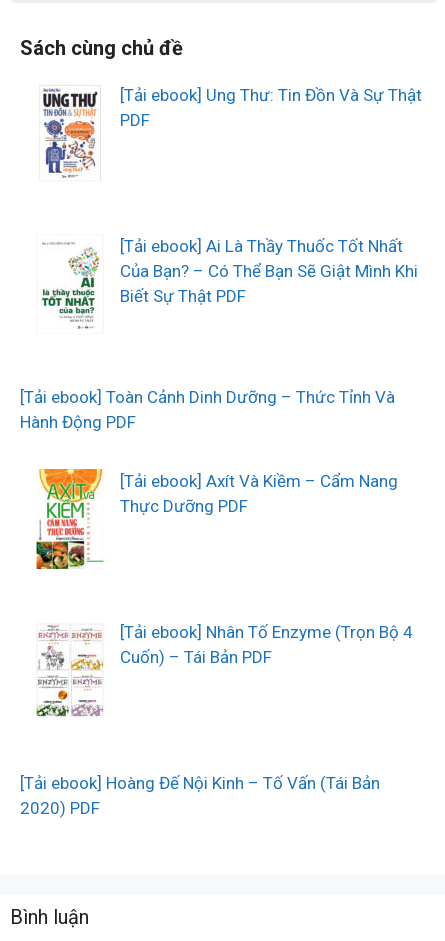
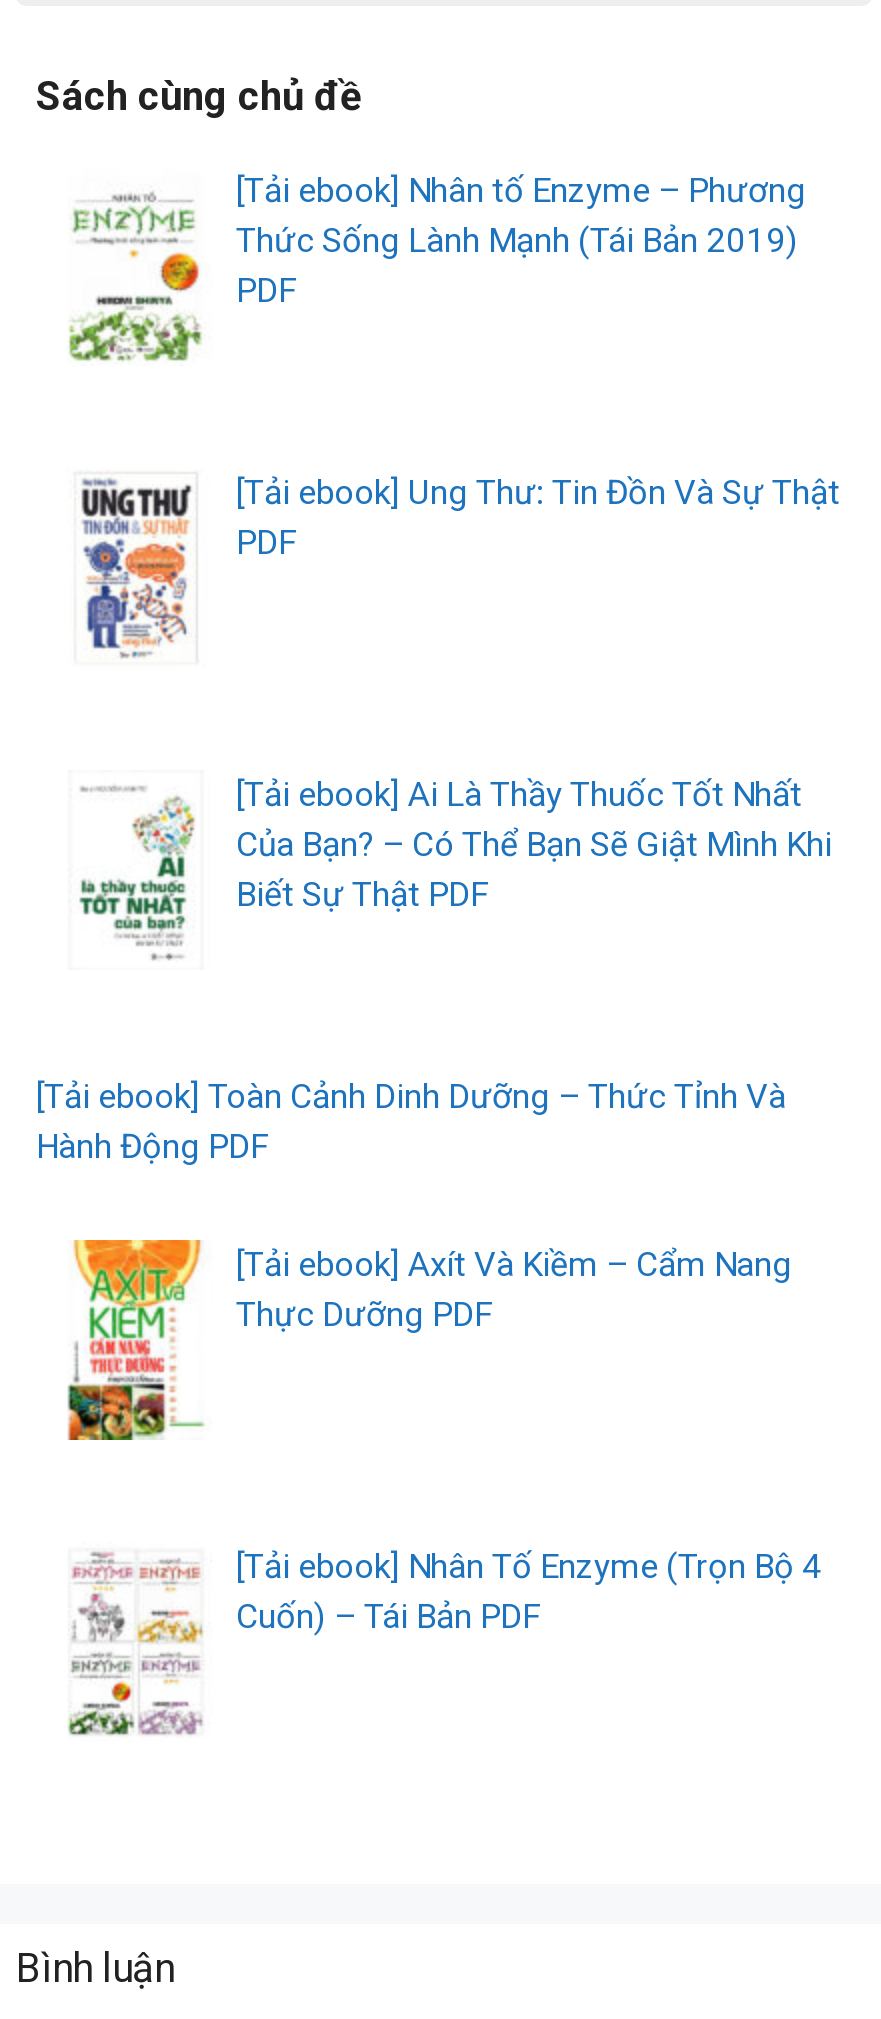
+ [image]
+ [Tải ebook] Nhân tố Enzyme – Phương
+ Thức Sống Lành Mạnh (Tái Bản 2019)
+ PDF

moved down: [image] | [Tải ebook] Ung Thư: Tin Đồn Và Sự Thật | PDF | ... | [Tải ebook] Nhân Tố Enzyme (Trọn Bộ 4 | Cuốn) – Tái Bản PDF

moved down: [image]

- [Tải ebook] Hoàng Đế Nội Kinh – Tố Vấn (Tái Bản
- 2020) PDF
